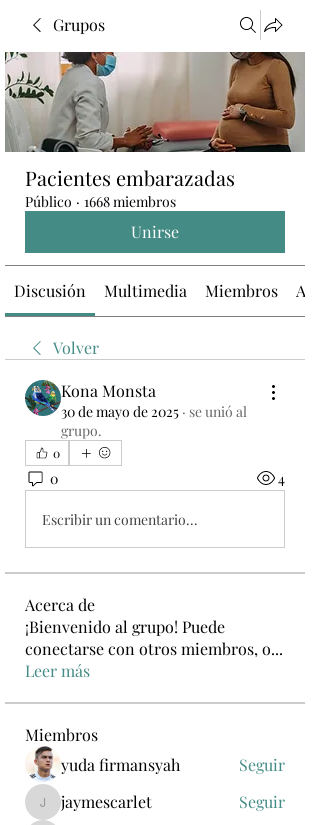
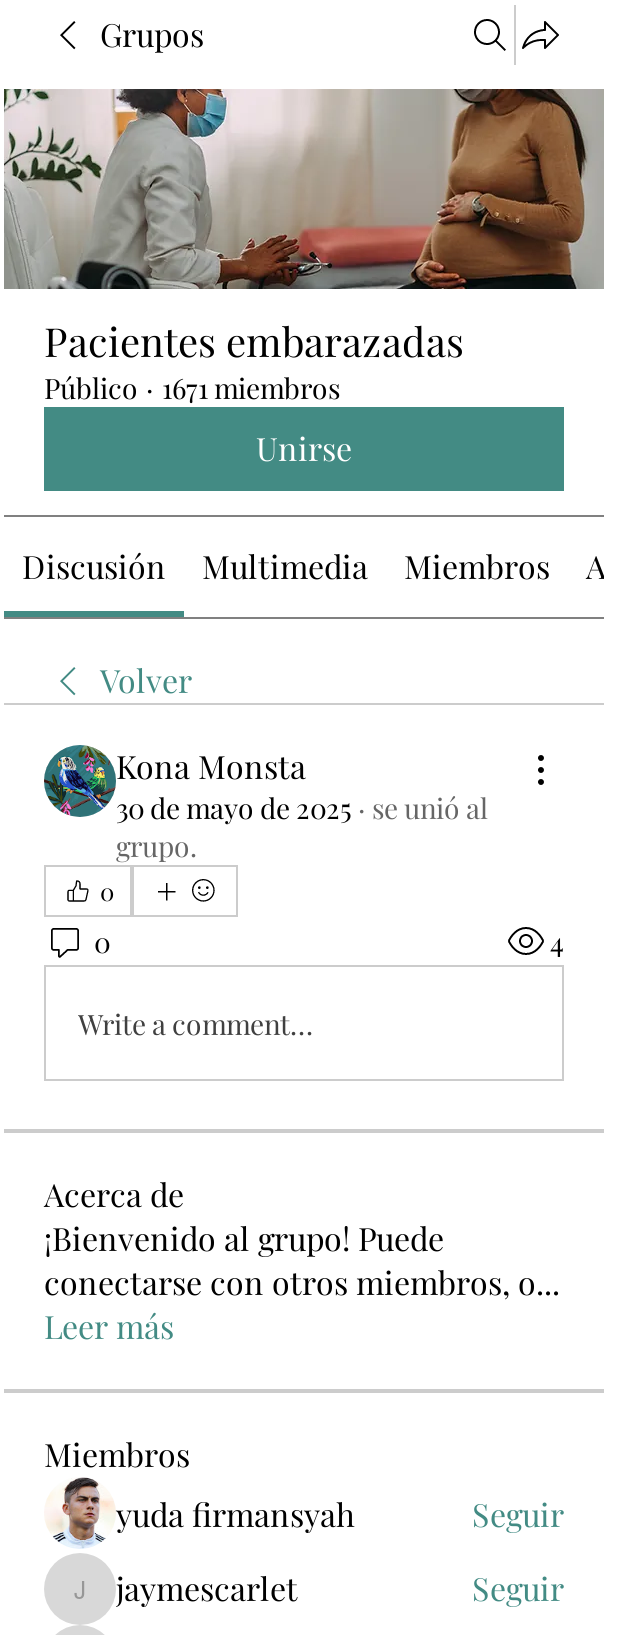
- Público · 1668 miembros
+ Público · 1671 miembros

- Escribir un comentario...
+ Write a comment...
